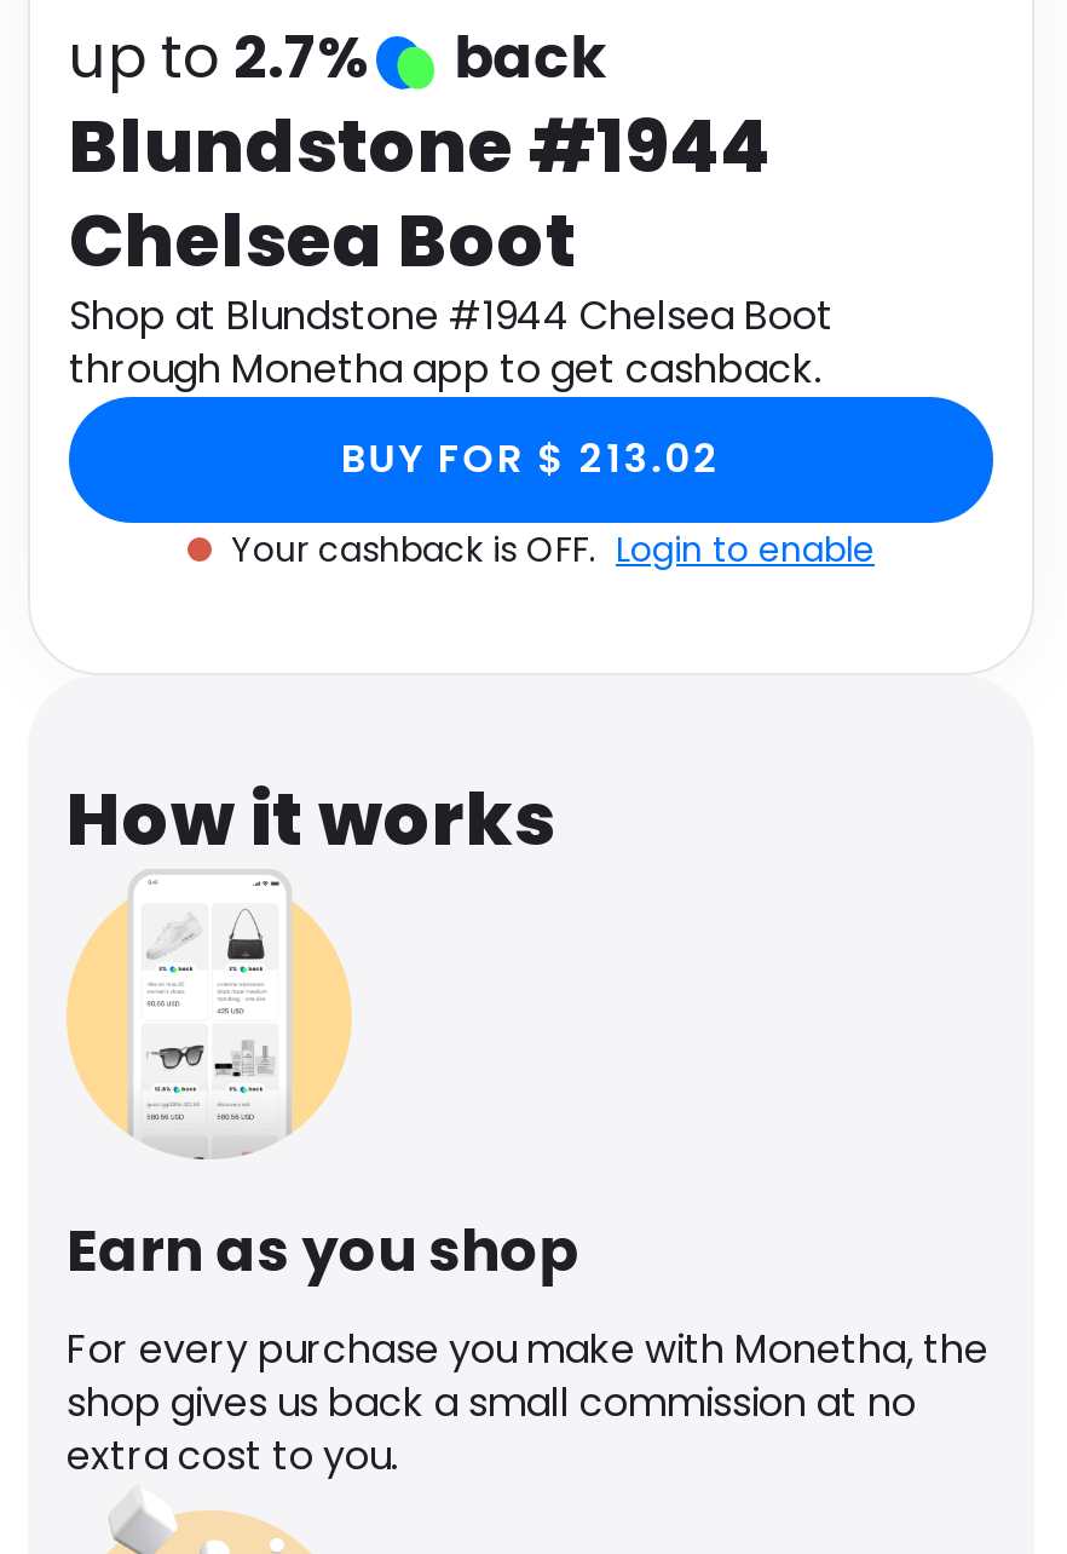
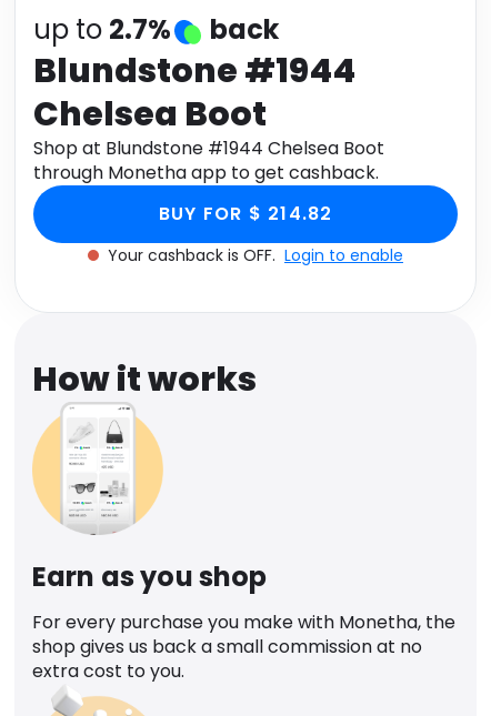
- BUY FOR $ 213.02
+ BUY FOR $ 214.82
